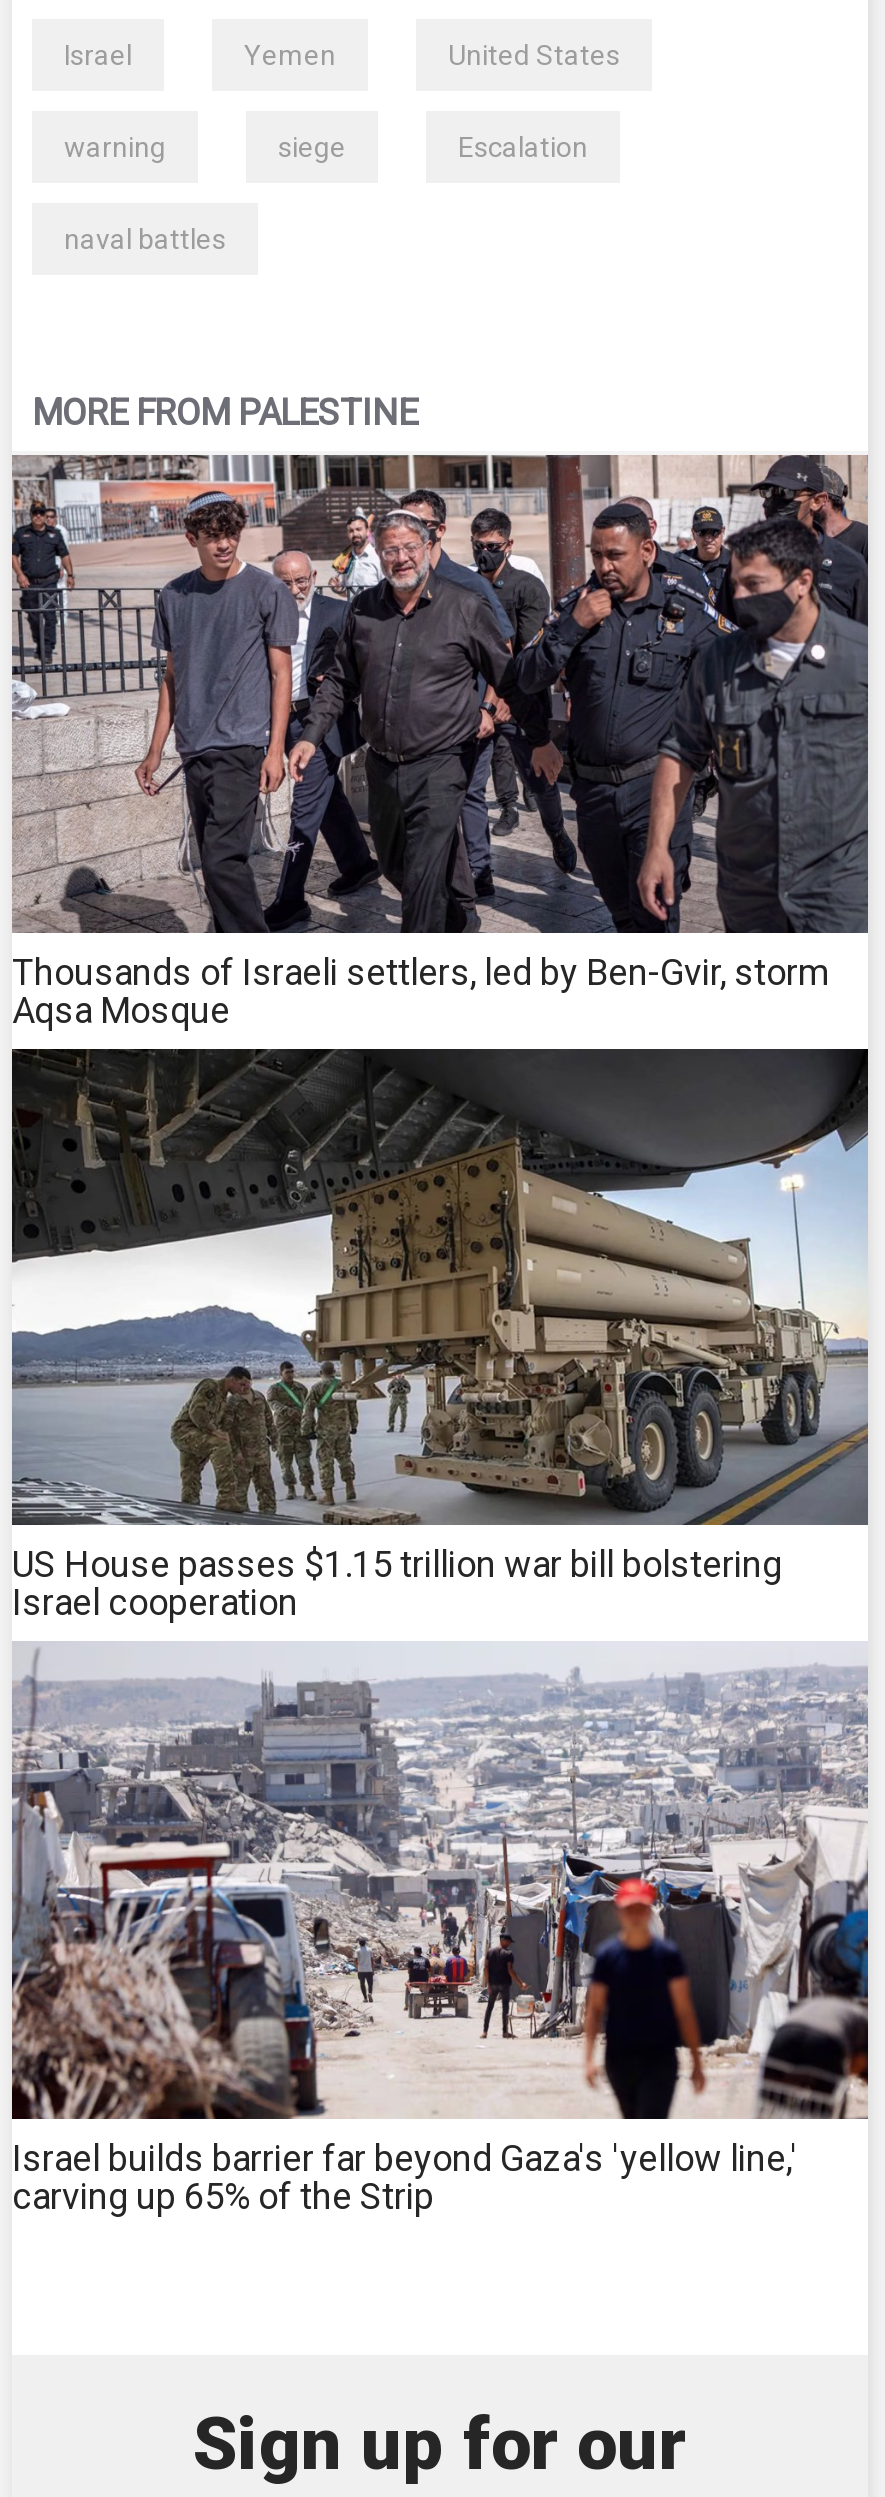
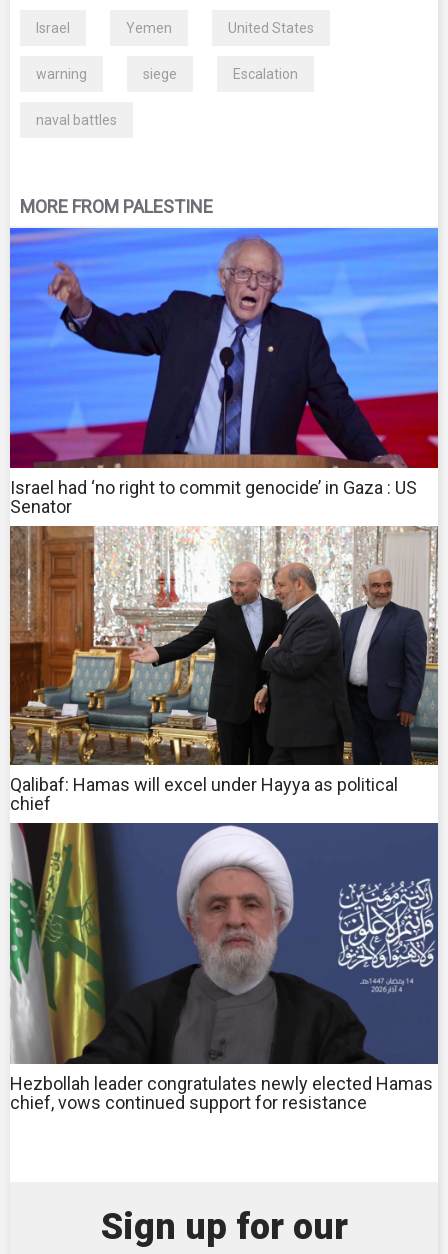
- [image]
- Thousands of Israeli settlers, led by Ben-Gvir, storm
- Aqsa Mosque
+ [image]
+ Israel had ‘no right to commit genocide’ in Gaza : US
+ Senator

- [image]
- US House passes $1.15 trillion war bill bolstering
- Israel cooperation
+ [image]
+ Qalibaf: Hamas will excel under Hayya as political
+ chief

- [image]
- Israel builds barrier far beyond Gaza's 'yellow line,'
- carving up 65% of the Strip
+ [image]
+ Hezbollah leader congratulates newly elected Hamas
+ chief, vows continued support for resistance
